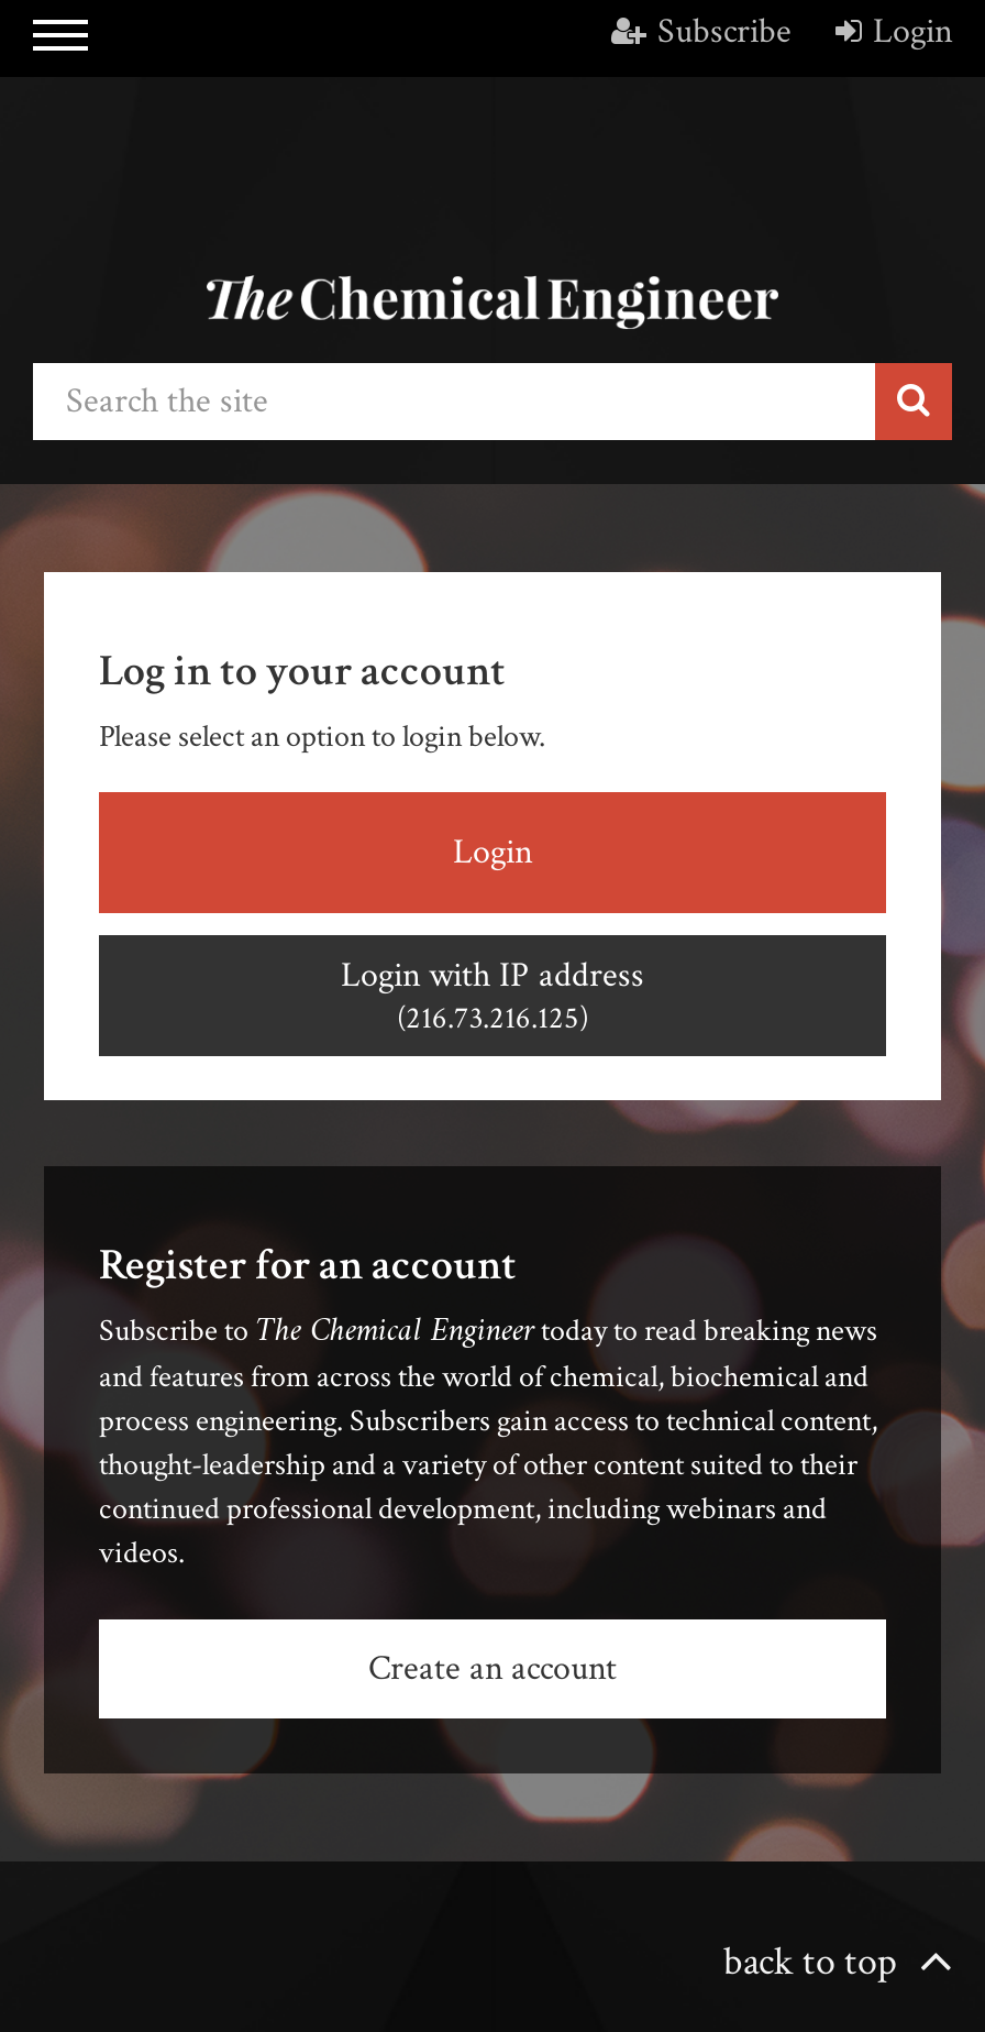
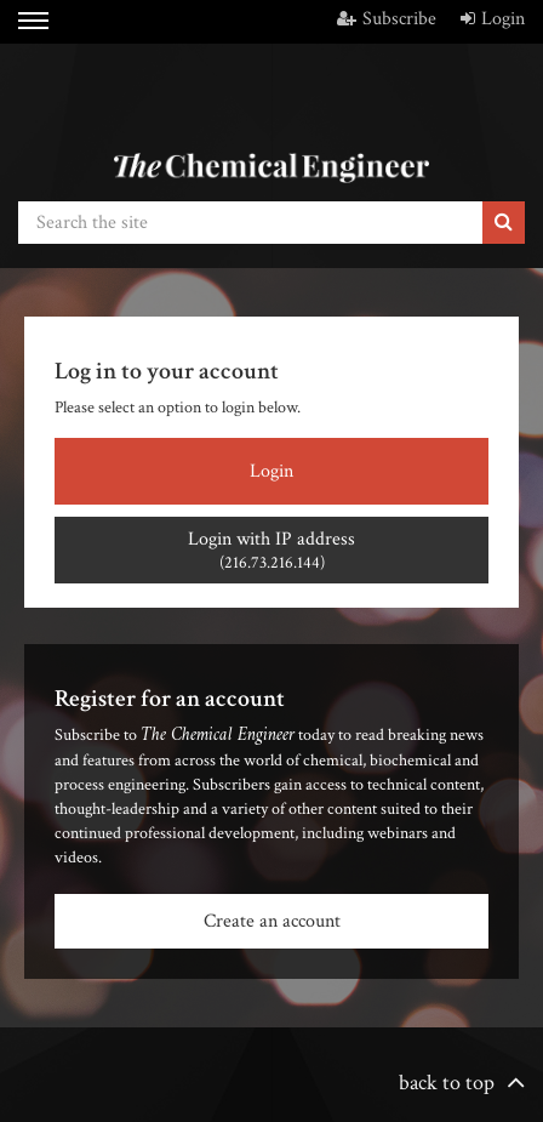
- (216.73.216.125)
+ (216.73.216.144)
